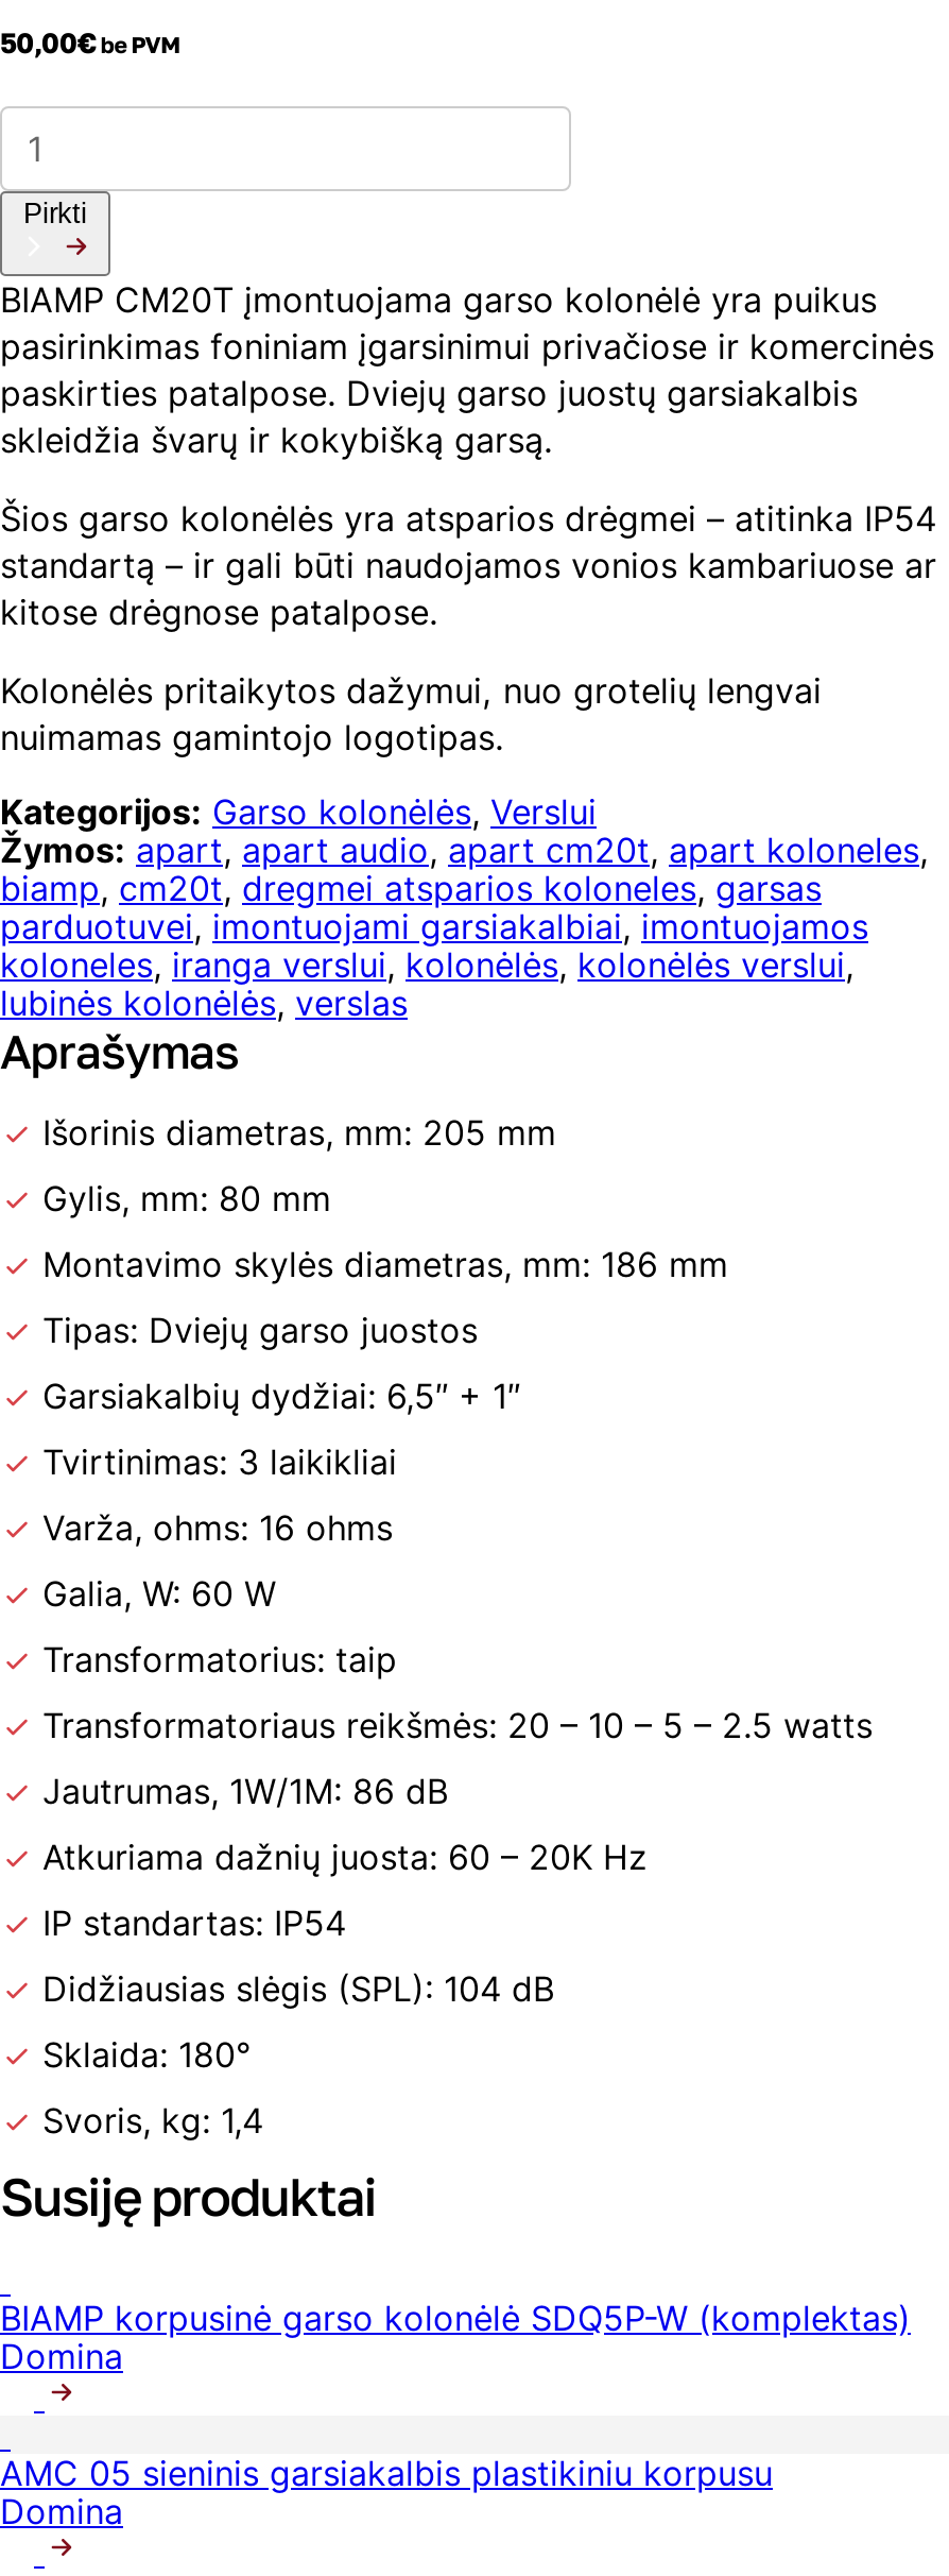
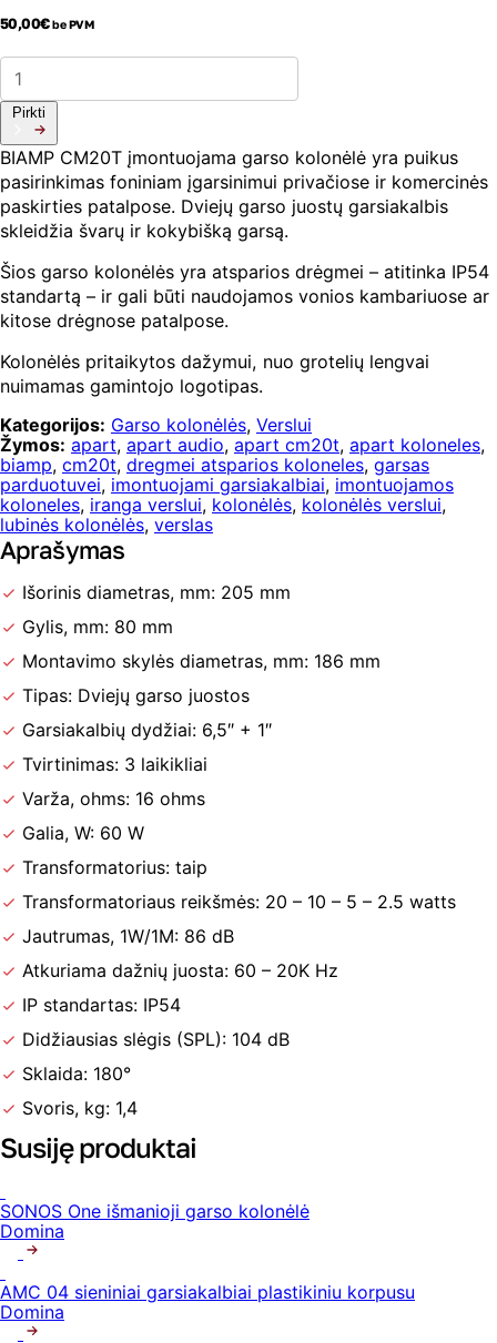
- BIAMP korpusinė garso kolonėlė SDQ5P-W (komplektas)
+ SONOS One išmanioji garso kolonėlė

- AMC 05 sieninis garsiakalbis plastikiniu korpusu
+ AMC 04 sieniniai garsiakalbiai plastikiniu korpusu
